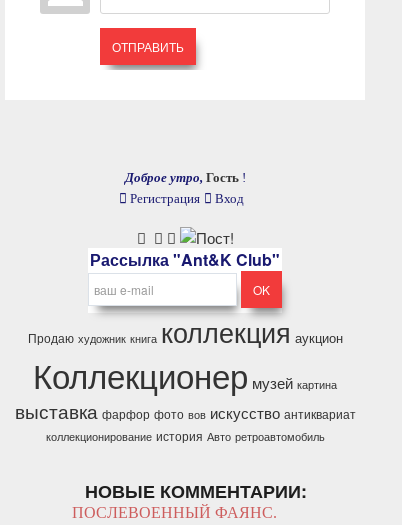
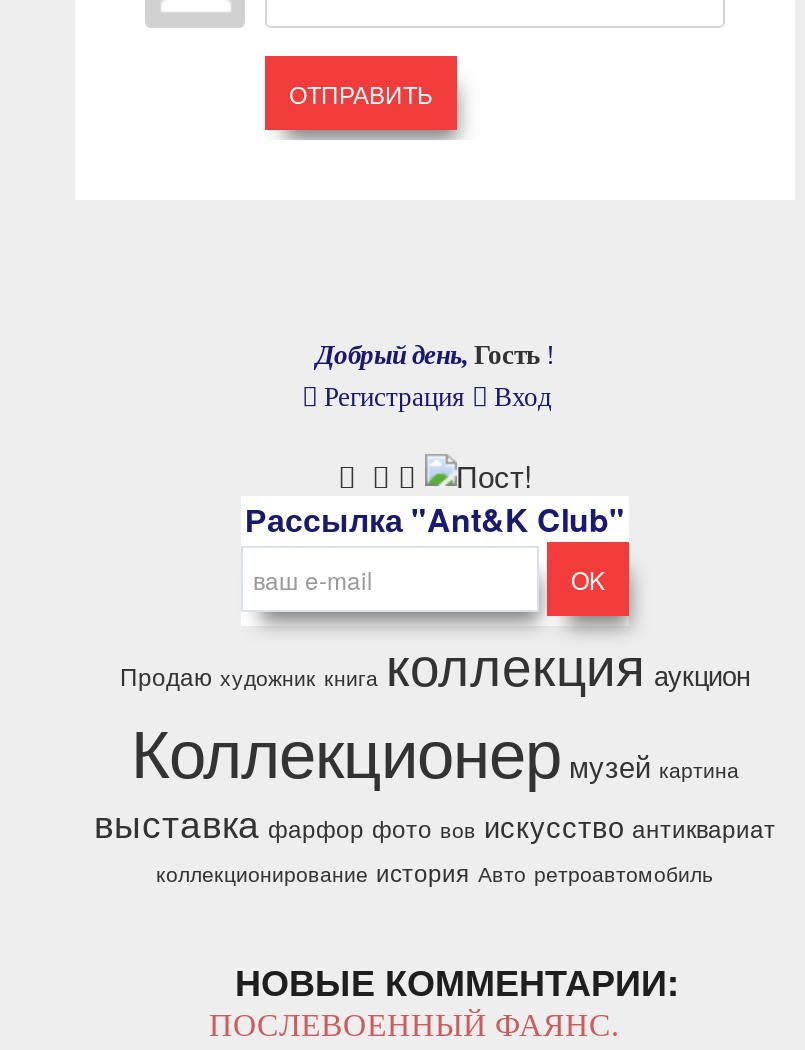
- Доброе утро, Гость !
+ Добрый день, Гость !
